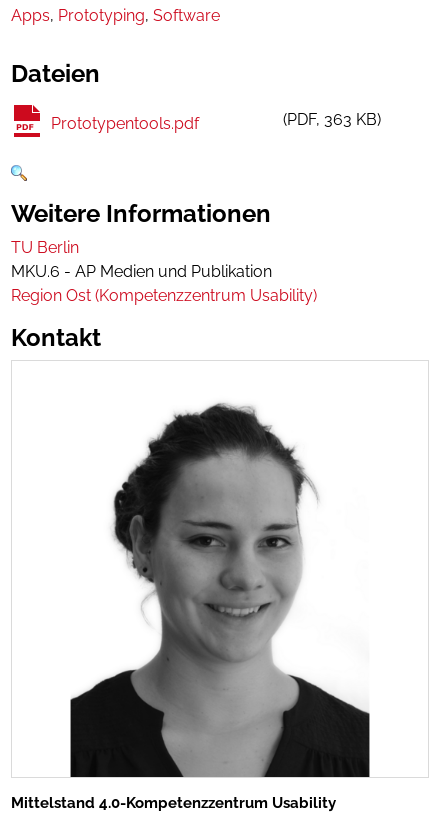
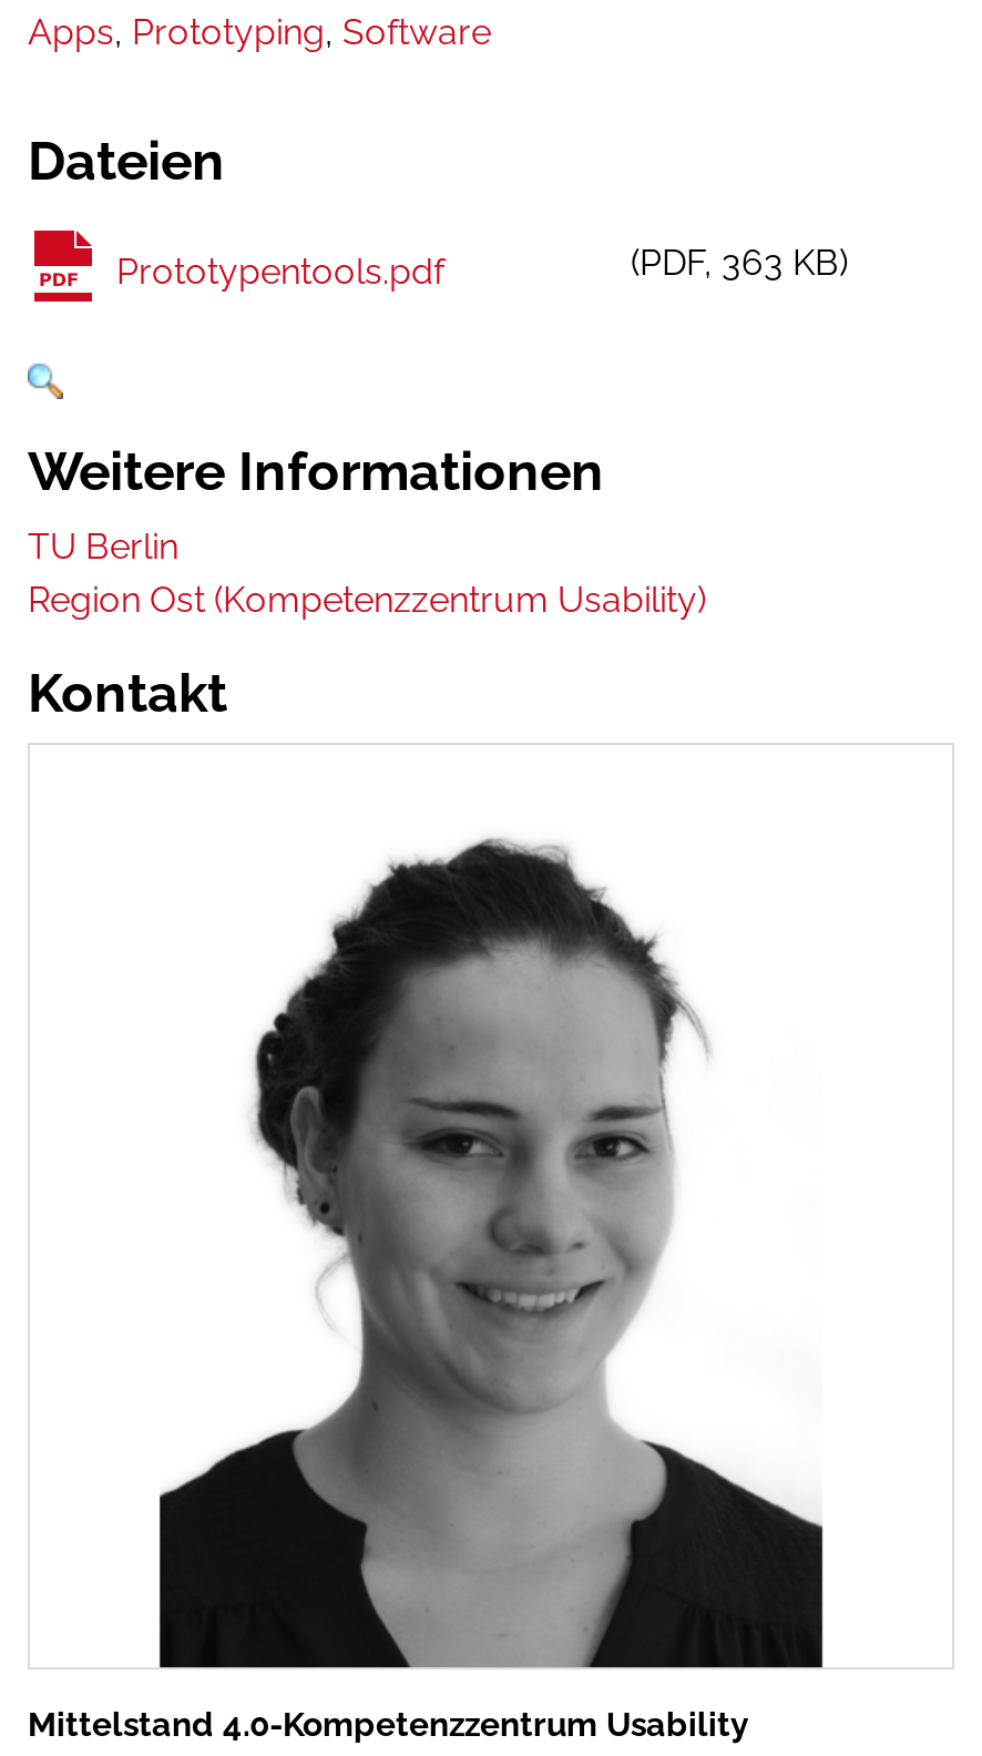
- MKU.6 - AP Medien und Publikation
